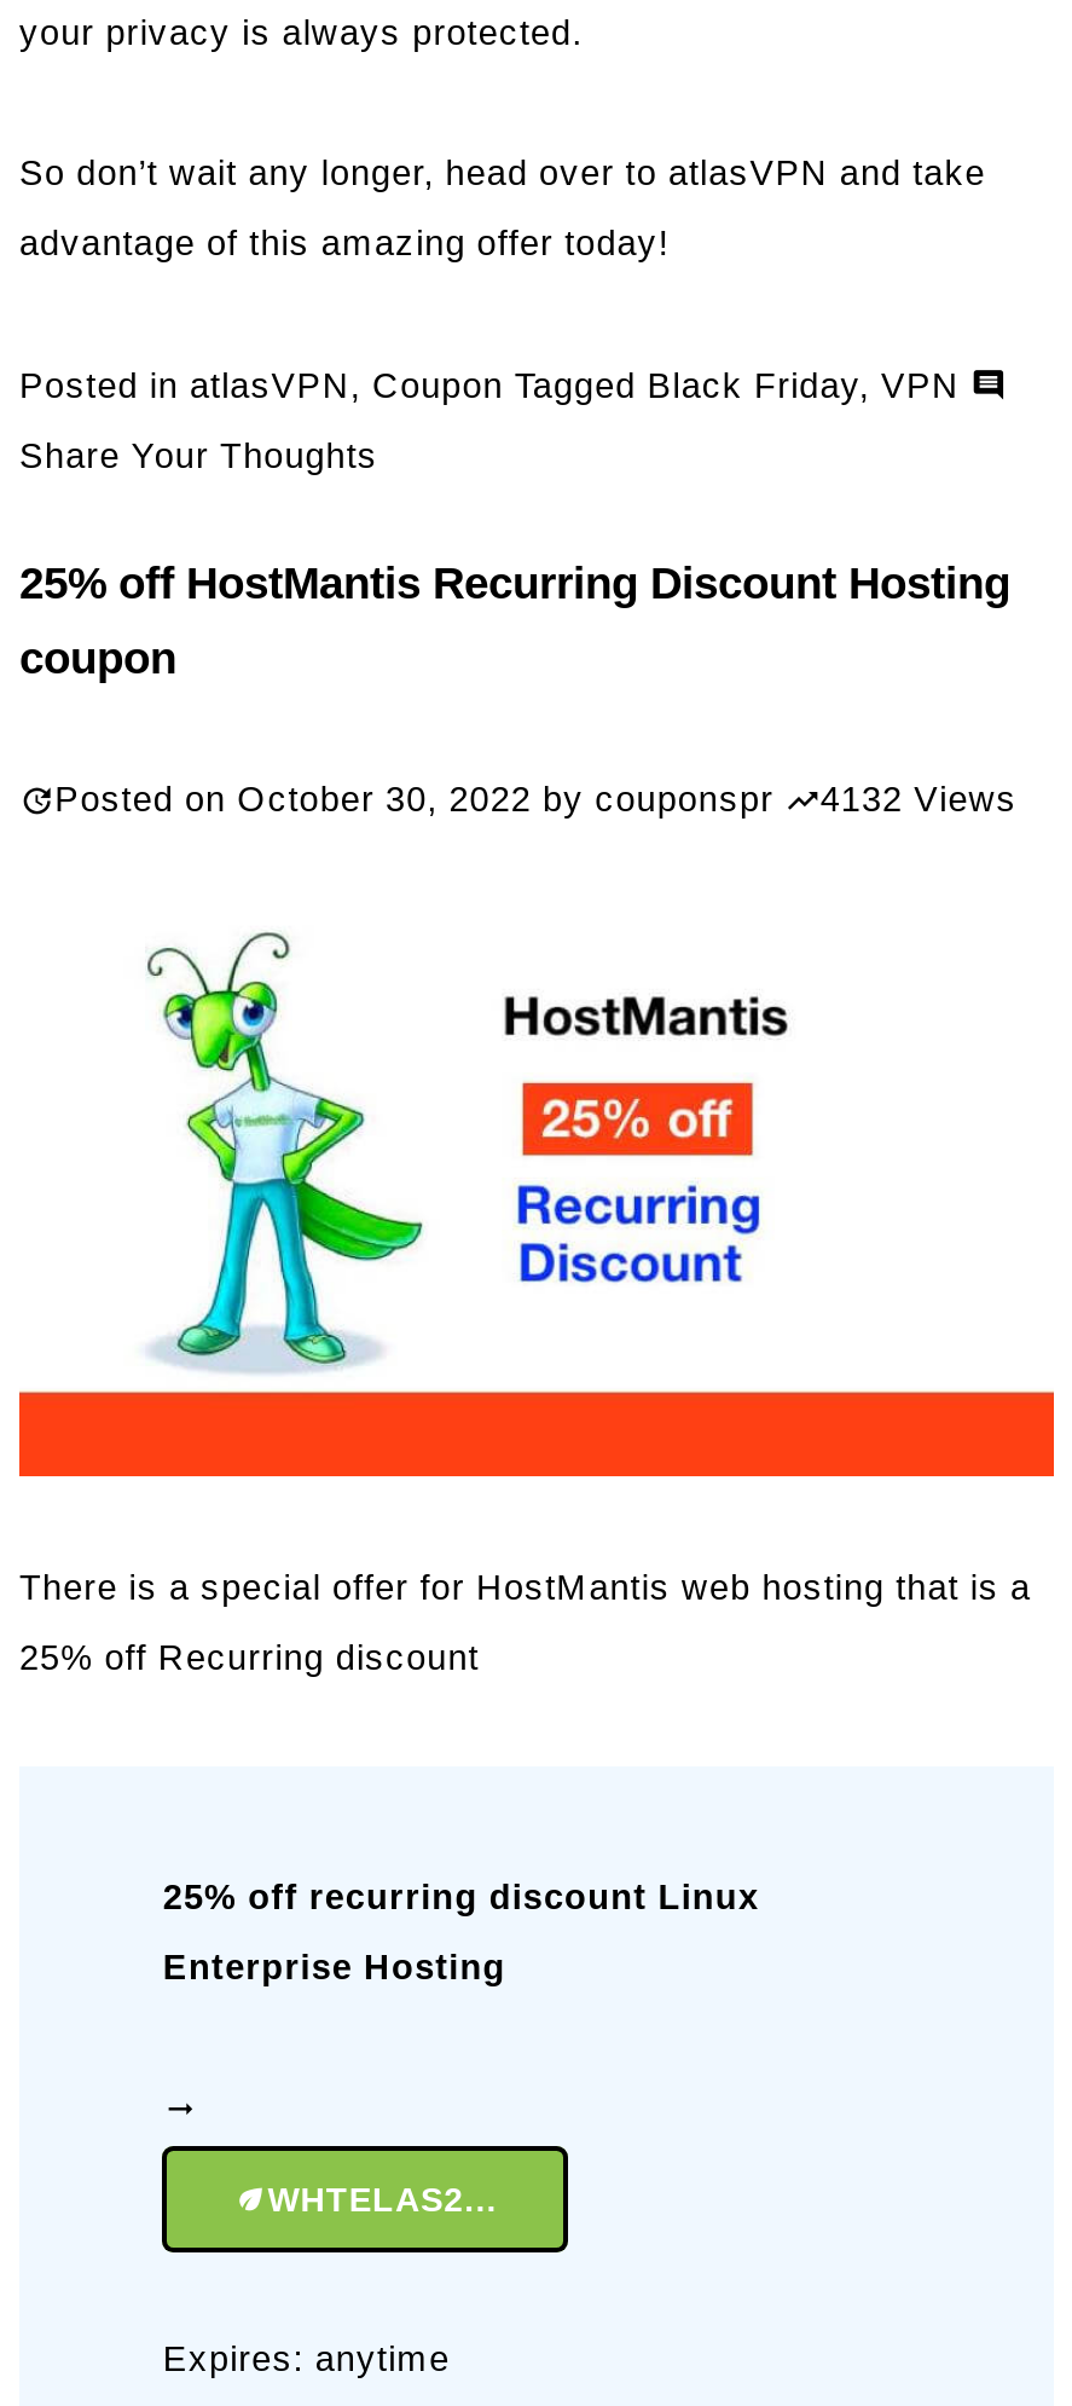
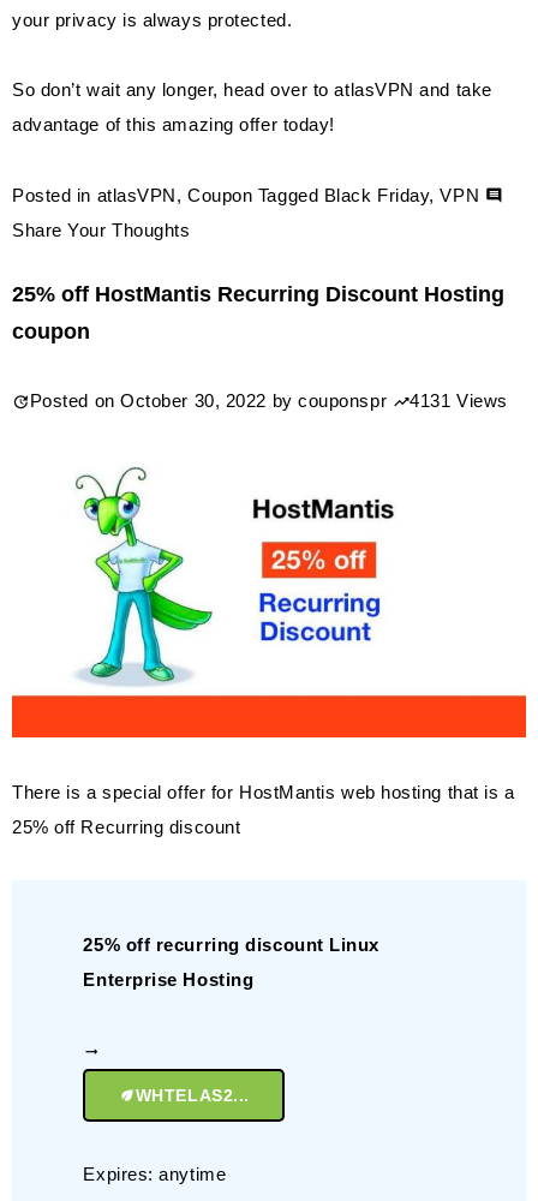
- 4132 Views
+ 4131 Views
